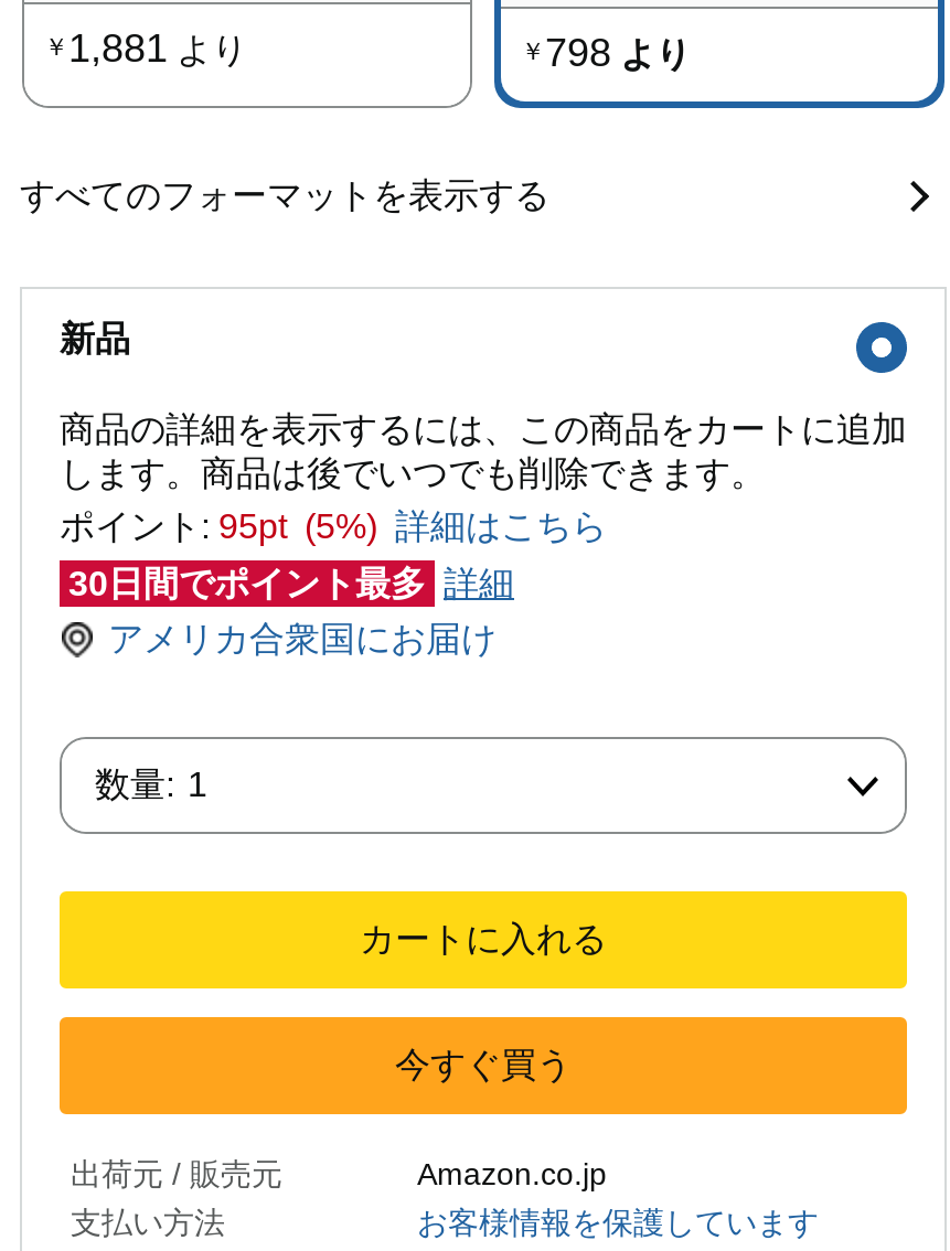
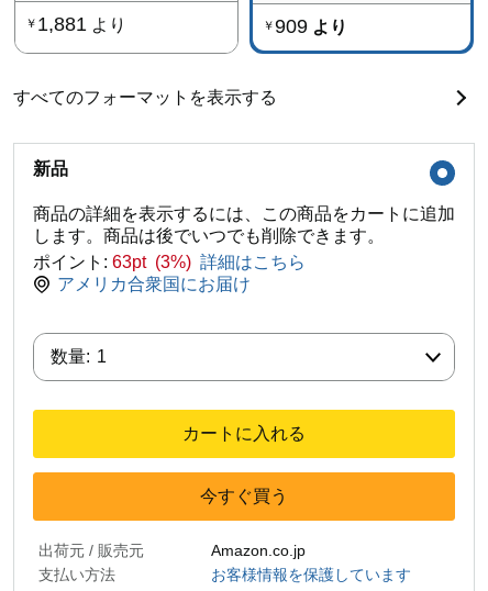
- ￥798より
+ ￥909より

- ポイント: 95pt (5%) 詳細はこちら
- 30日間でポイント最多 詳細
+ ポイント: 63pt (3%) 詳細はこちら
